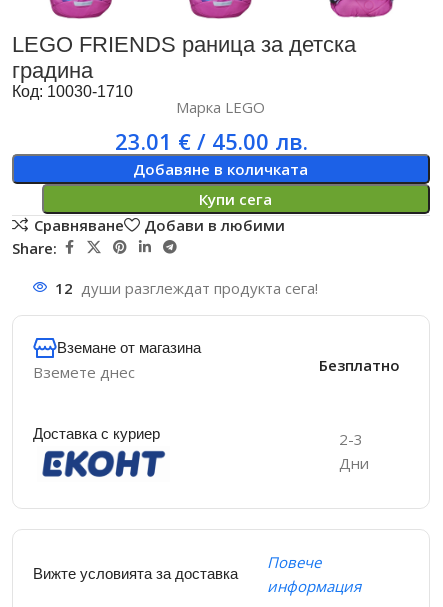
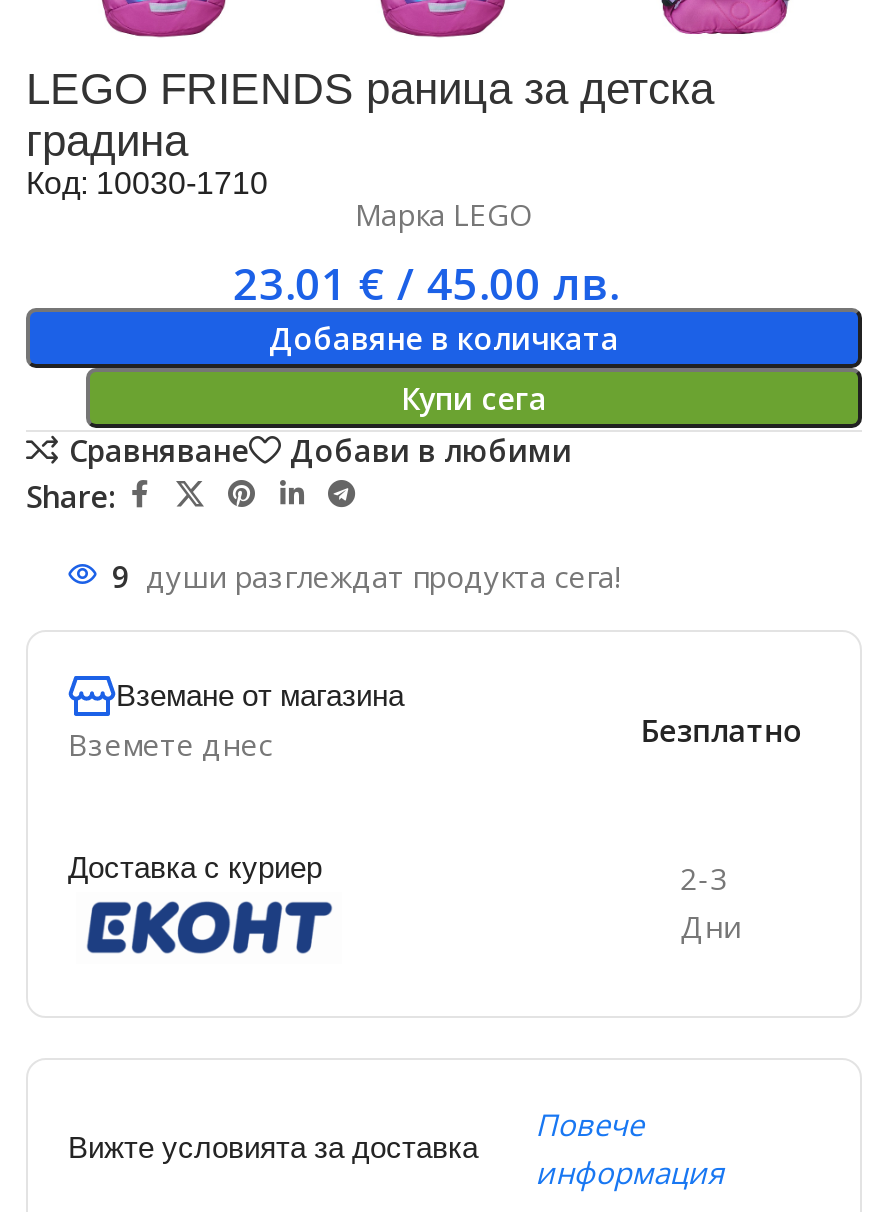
- 12 души разглеждат продукта сега!
+ 9 души разглеждат продукта сега!
